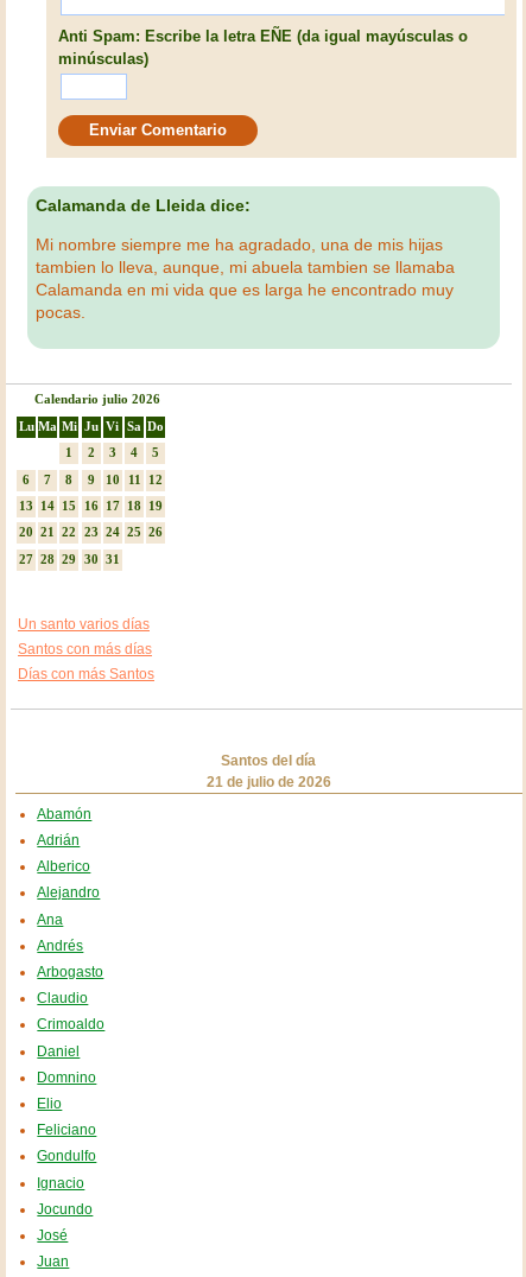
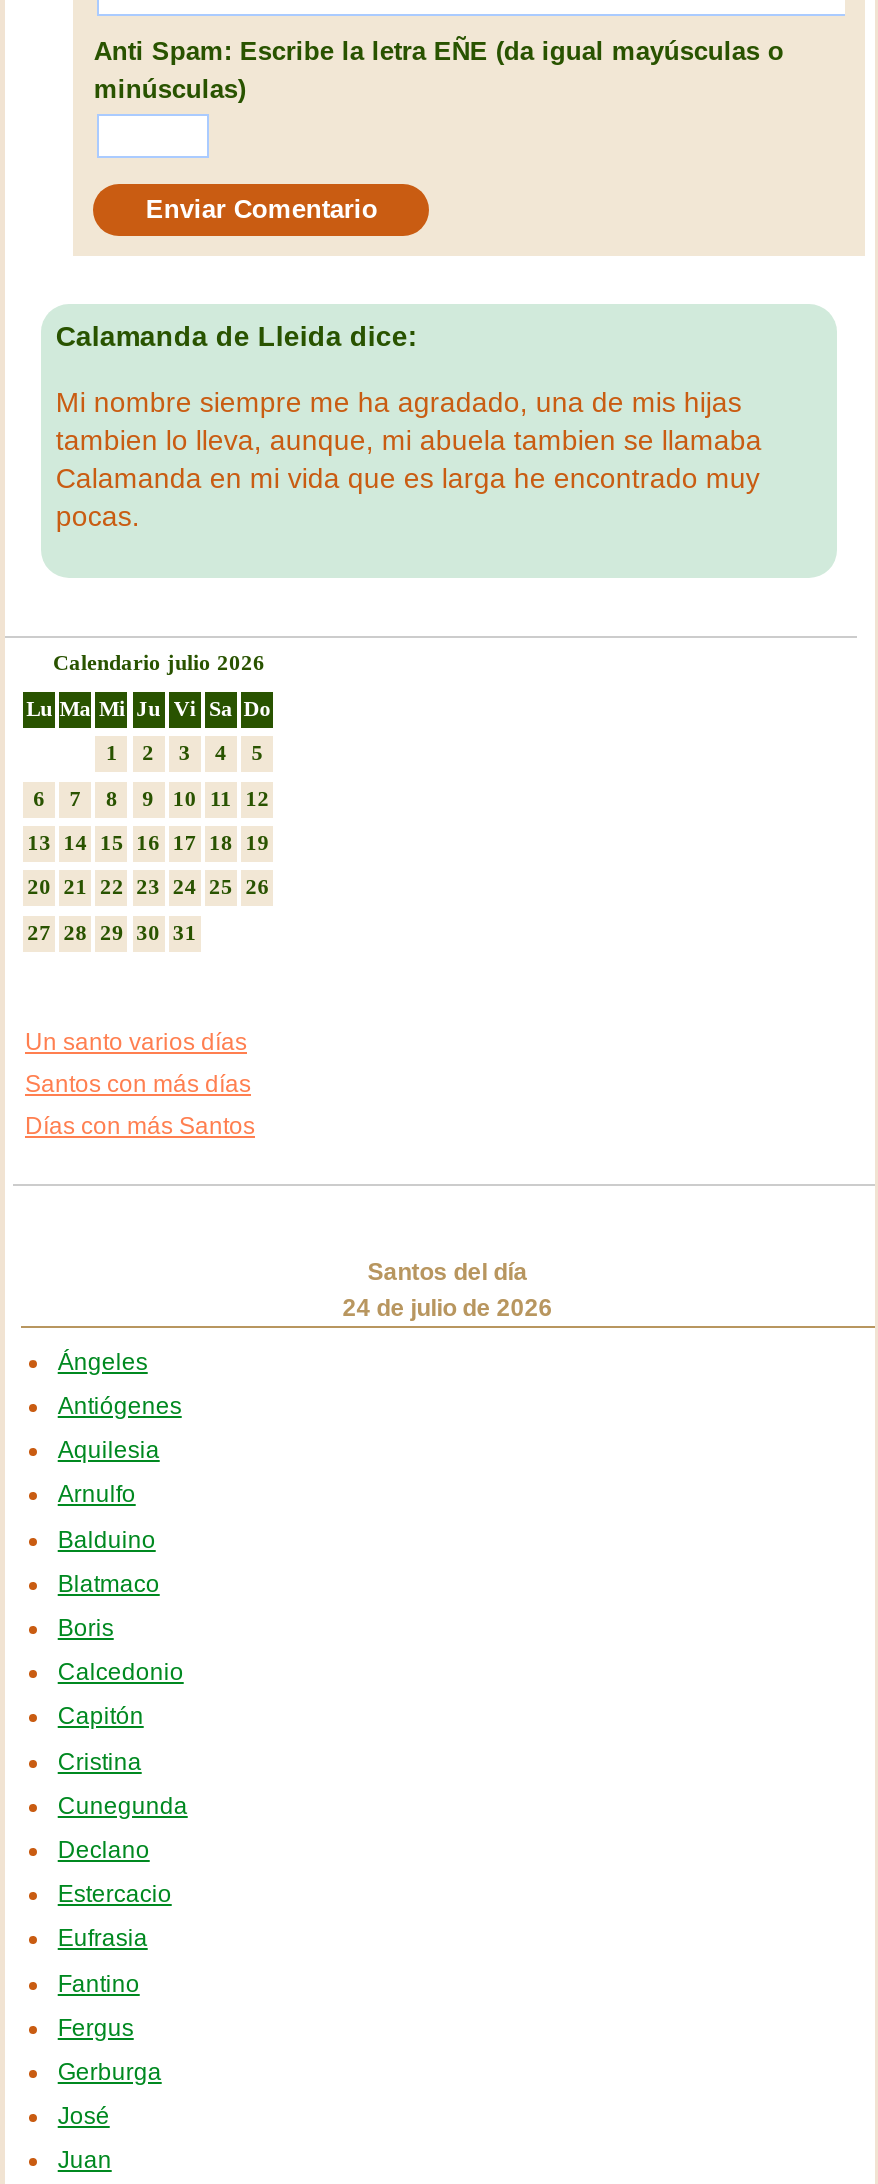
- 21 de julio de 2026
- Abamón
- Adrián
- Alberico
- Alejandro
- Ana
- Andrés
- Arbogasto
- Claudio
- Crimoaldo
- Daniel
- Domnino
- Elio
- Feliciano
- Gondulfo
- Ignacio
- Jocundo
+ 24 de julio de 2026
+ Ángeles
+ Antiógenes
+ Aquilesia
+ Arnulfo
+ Balduino
+ Blatmaco
+ Boris
+ Calcedonio
+ Capitón
+ Cristina
+ Cunegunda
+ Declano
+ Estercacio
+ Eufrasia
+ Fantino
+ Fergus
+ Gerburga
